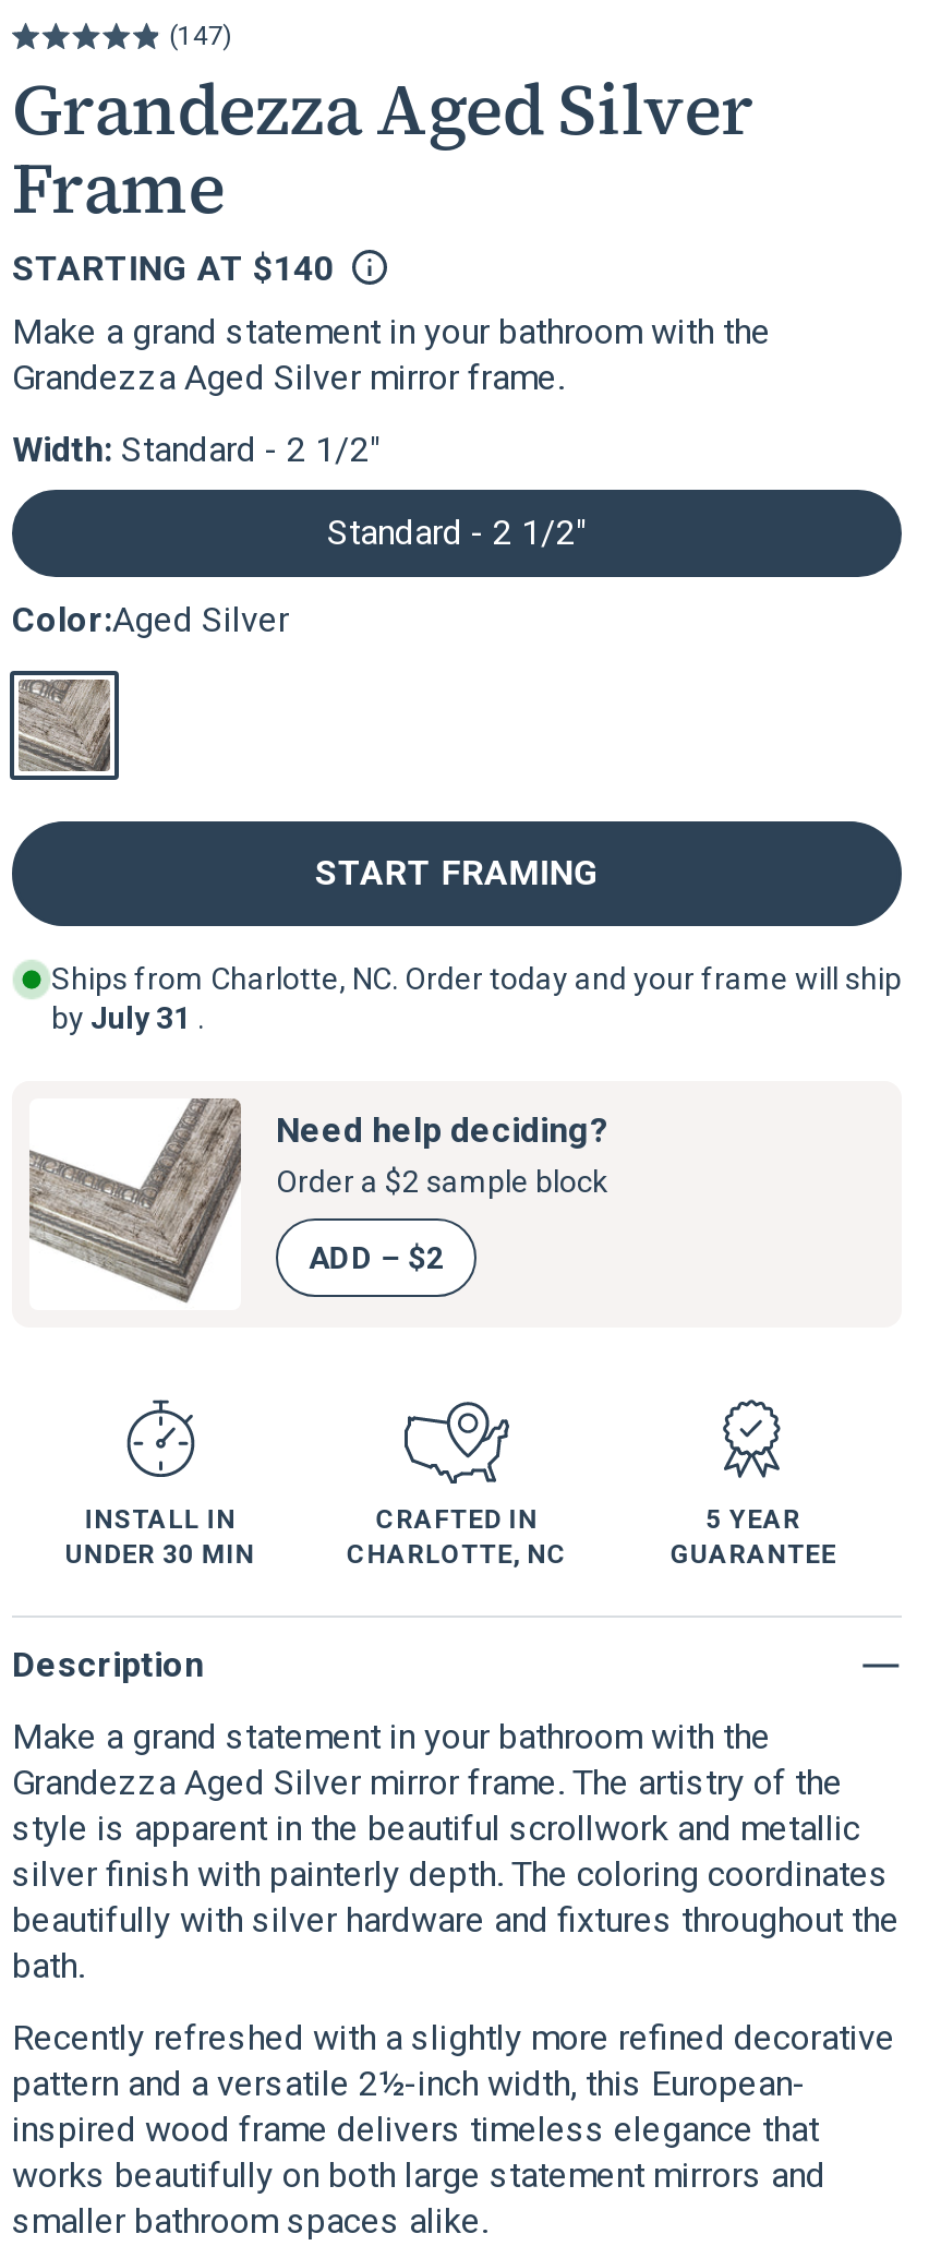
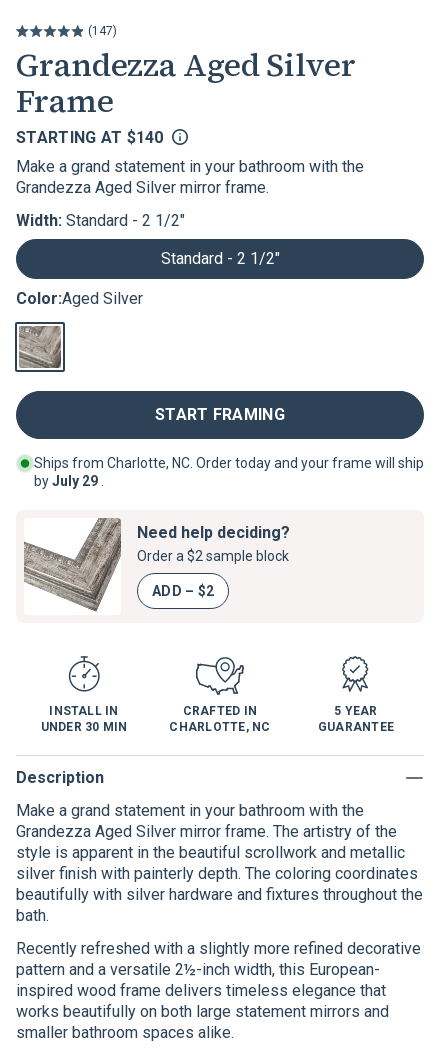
- by July 31 .
+ by July 29 .
